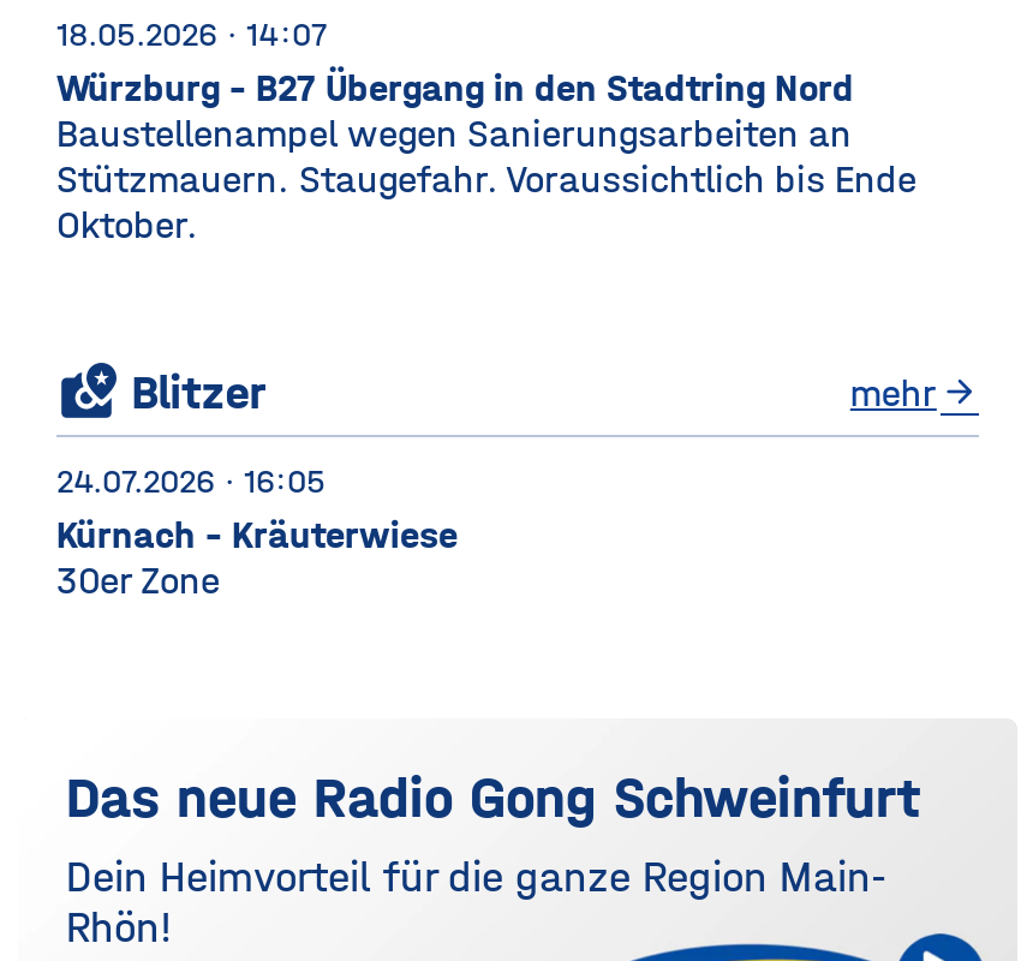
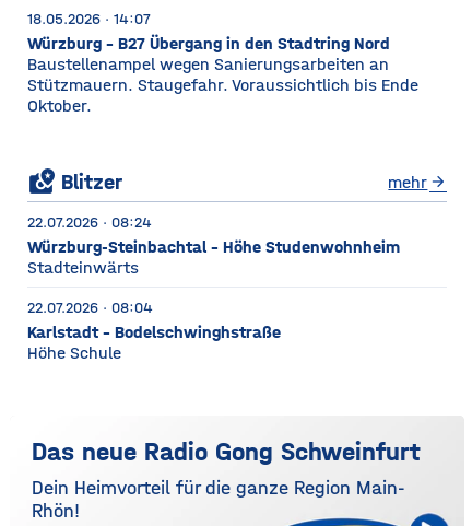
- 24.07.2026 · 16:05
- Kürnach - Kräuterwiese
- 30er Zone
+ 22.07.2026 · 08:24
+ Würzburg-Steinbachtal - Höhe Studenwohnheim
+ Stadteinwärts
+ 22.07.2026 · 08:04
+ Karlstadt - Bodelschwinghstraße
+ Höhe Schule
